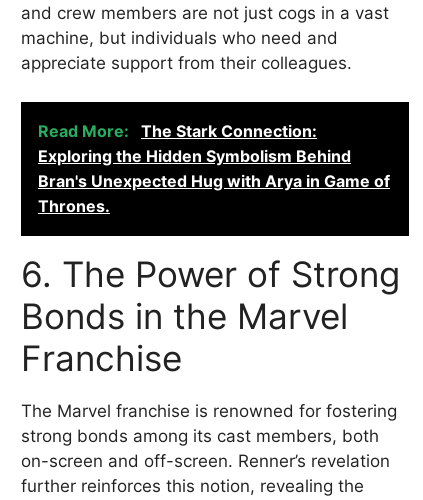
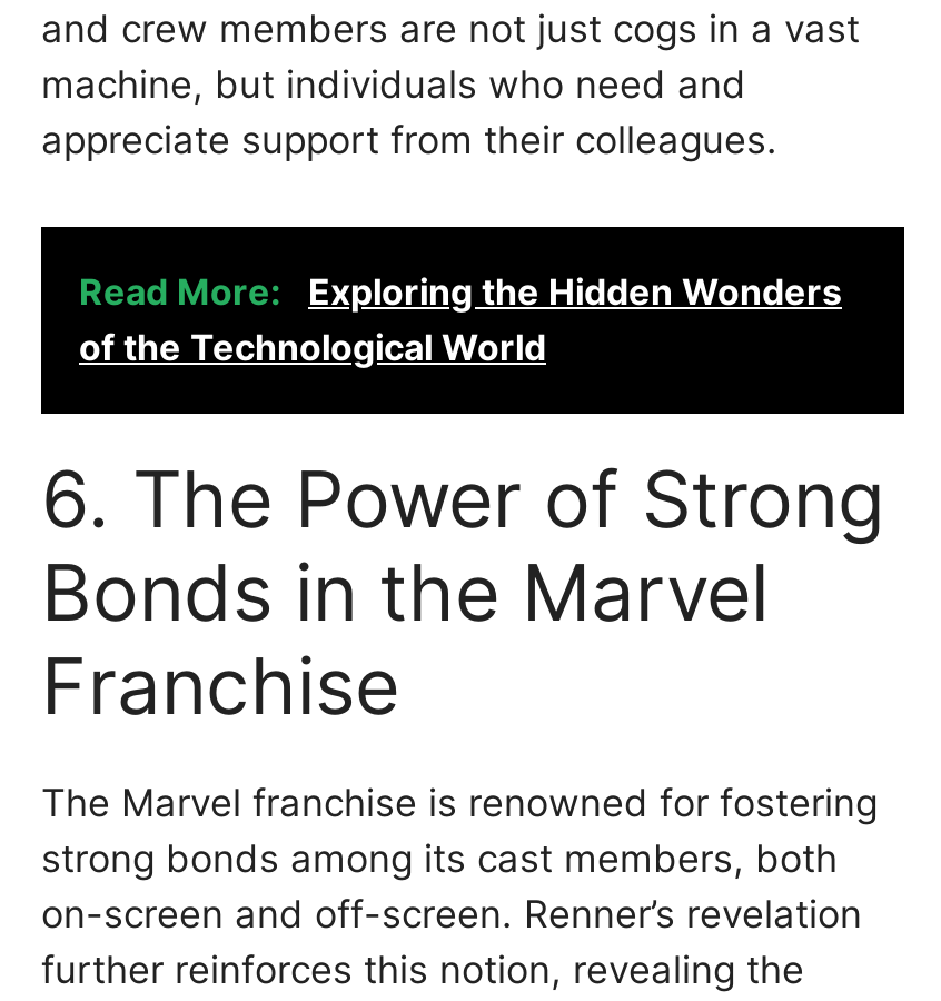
- Read More: The Stark Connection:
- Exploring the Hidden Symbolism Behind
- Bran's Unexpected Hug with Arya in Game of
- Thrones.
+ Read More: Exploring the Hidden Wonders
+ of the Technological World
